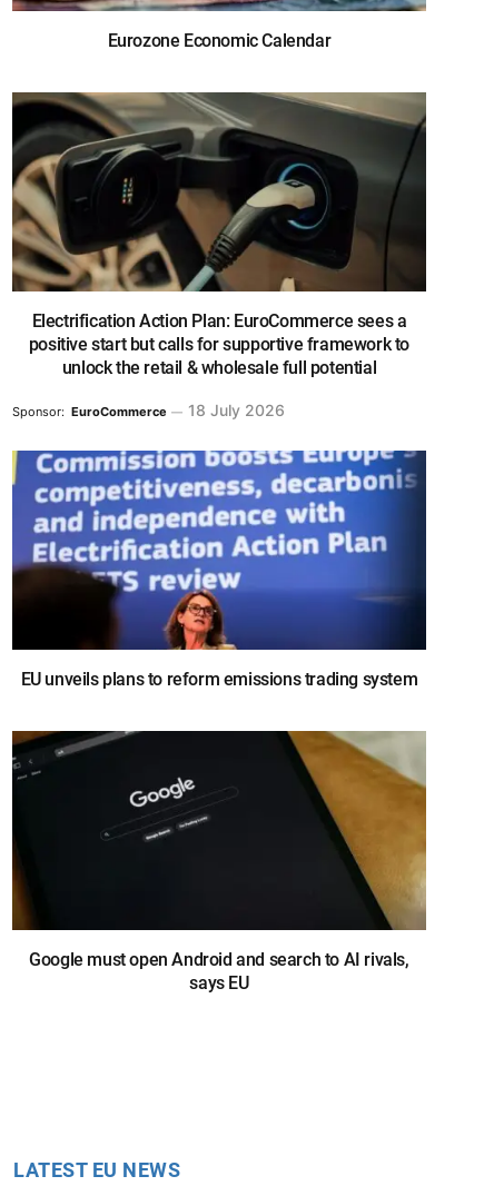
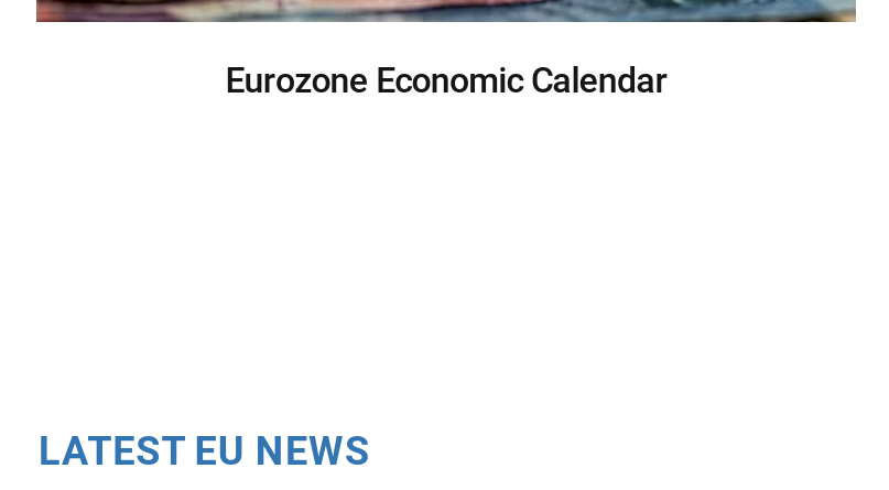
- [image]
- Electrification Action Plan: EuroCommerce sees a
- positive start but calls for supportive framework to
- unlock the retail & wholesale full potential
- Sponsor: EuroCommerce
- 18 July 2026

- [image]
- EU unveils plans to reform emissions trading system

- [image]
- Google must open Android and search to AI rivals,
- says EU
